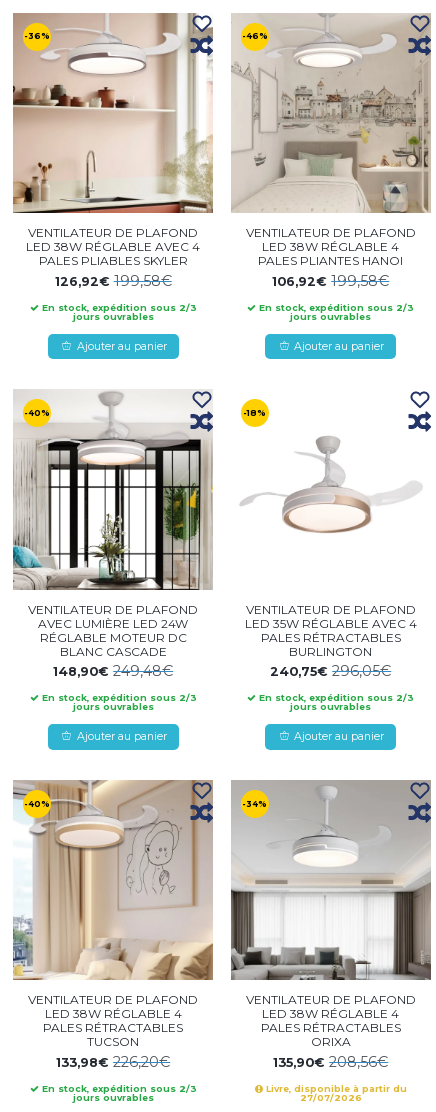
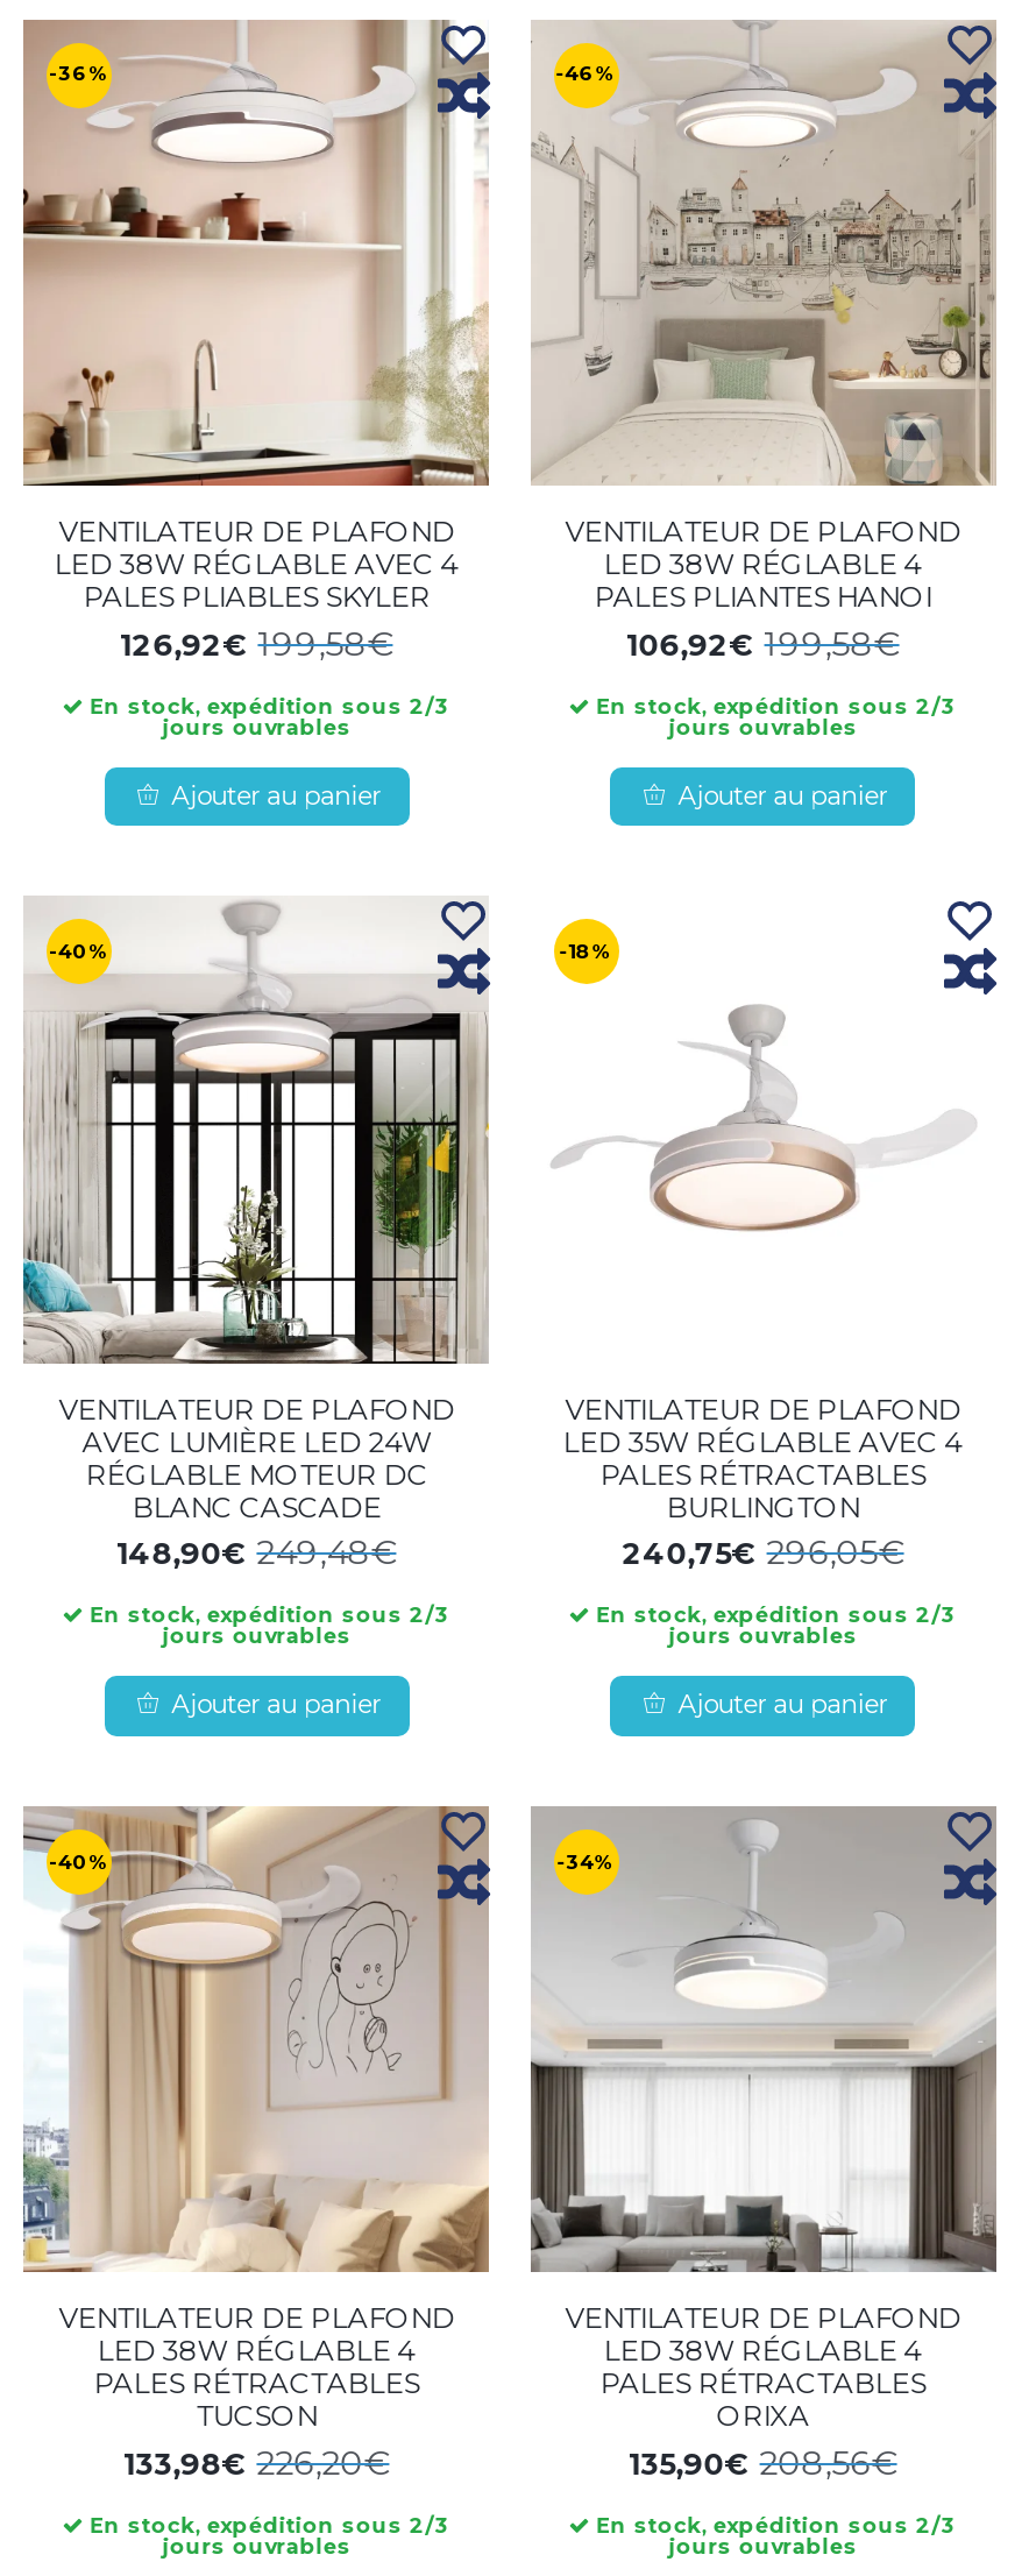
- Livre, disponible à partir du
- 27/07/2026
+ En stock, expédition sous 2/3
+ jours ouvrables
